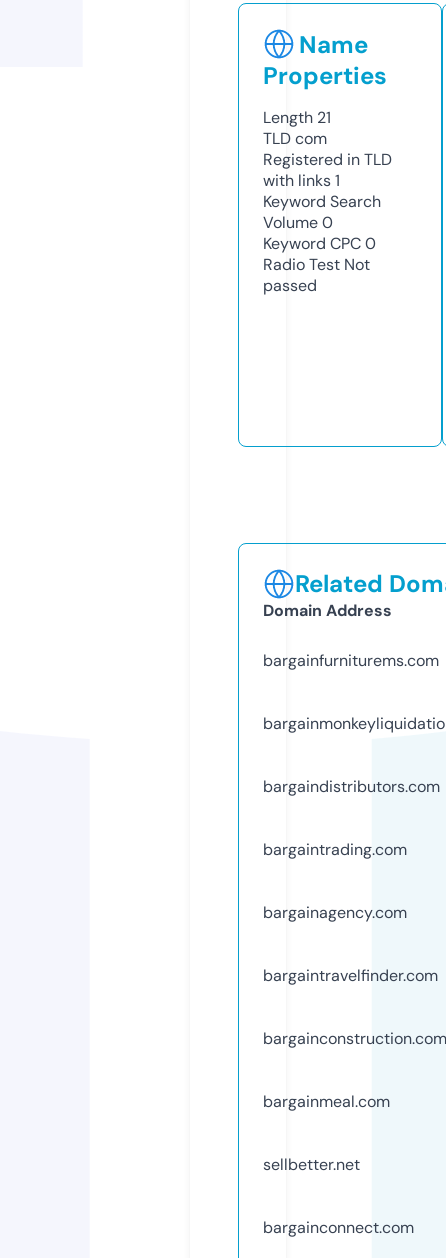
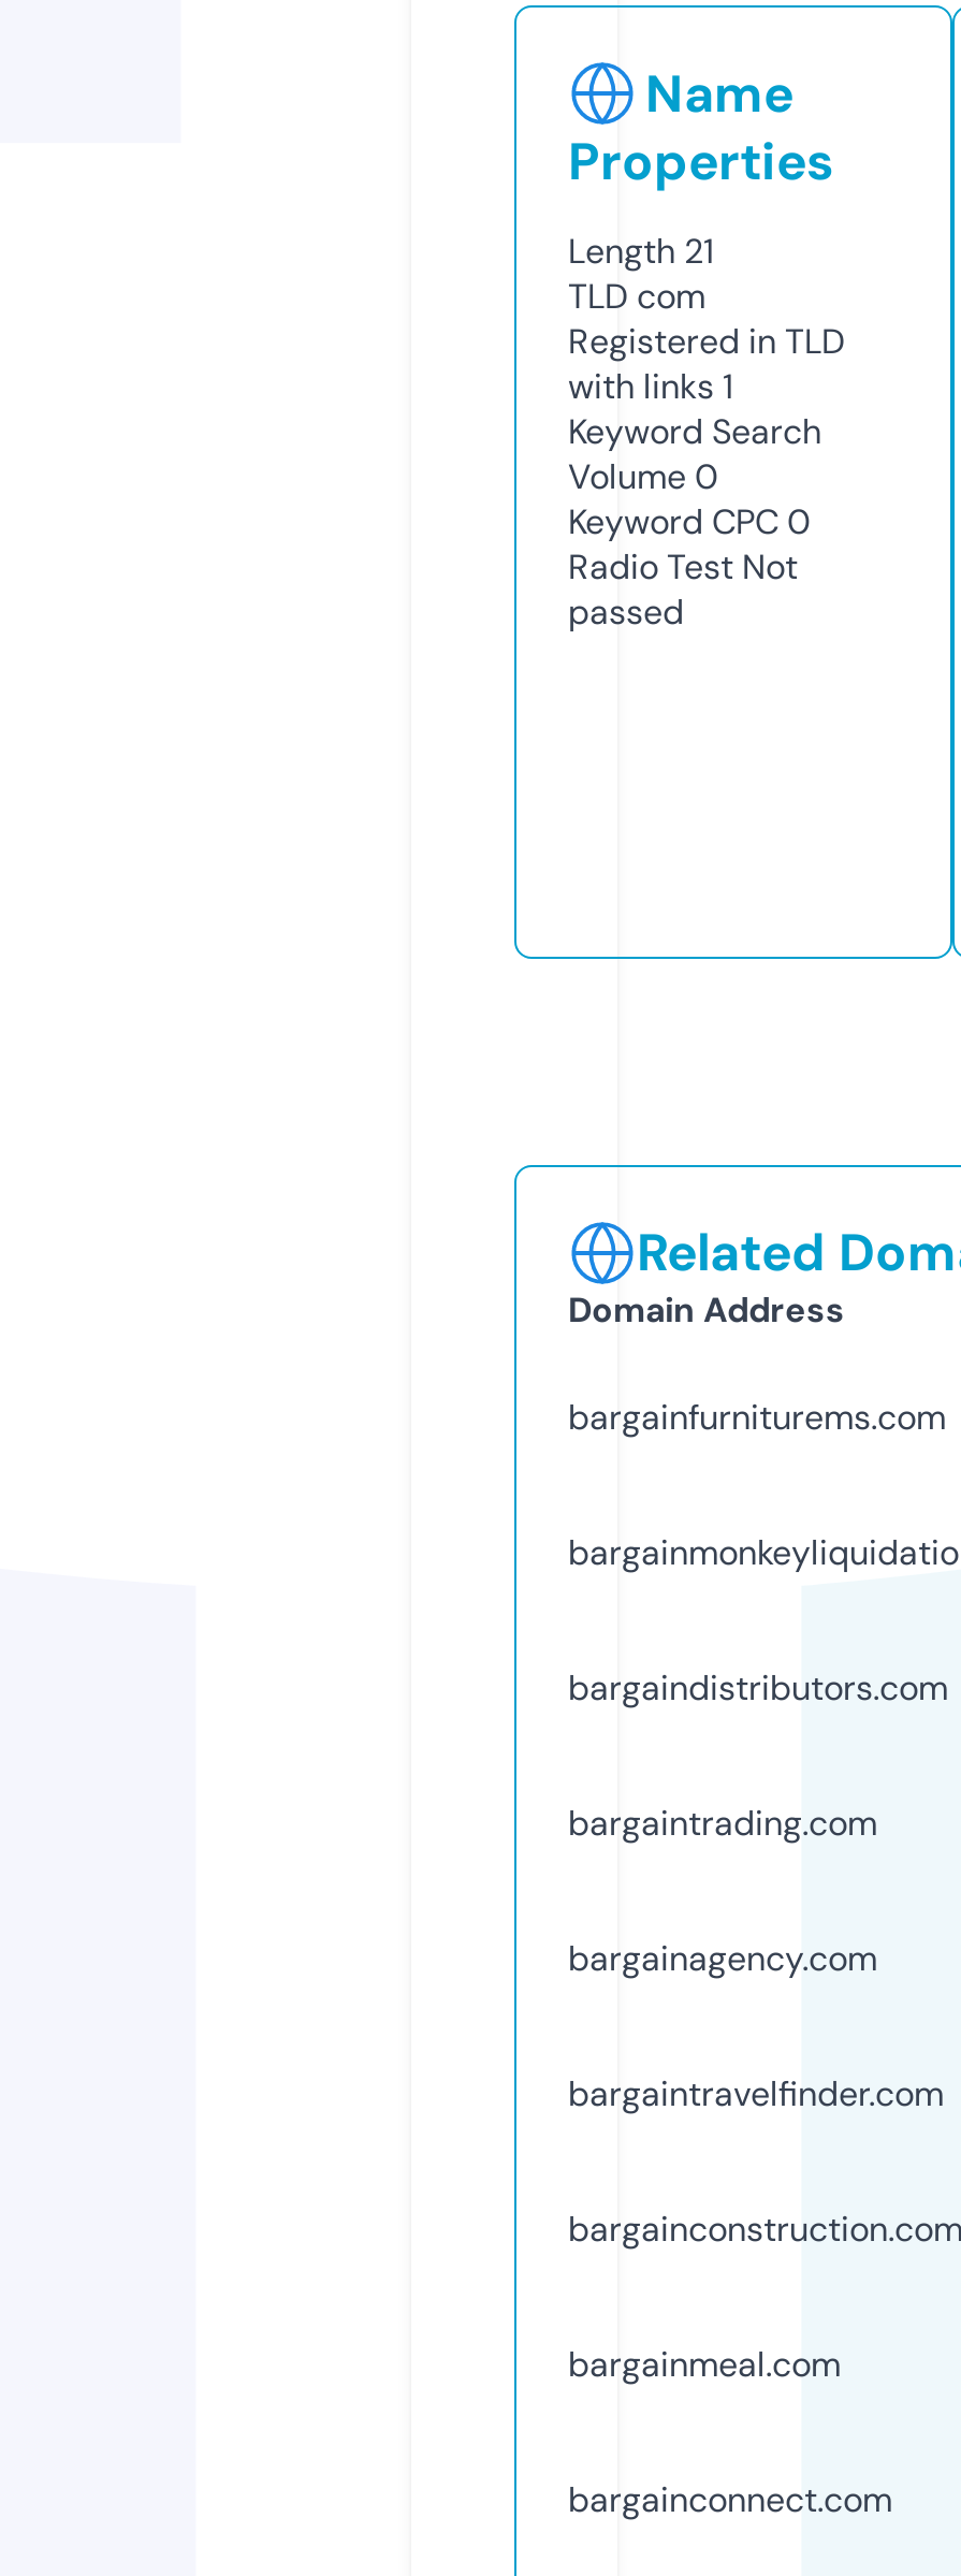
- sellbetter.net
